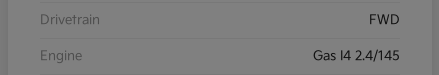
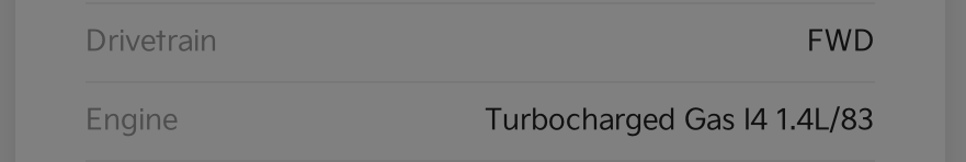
- Gas I4 2.4/145
+ Turbocharged Gas I4 1.4L/83
